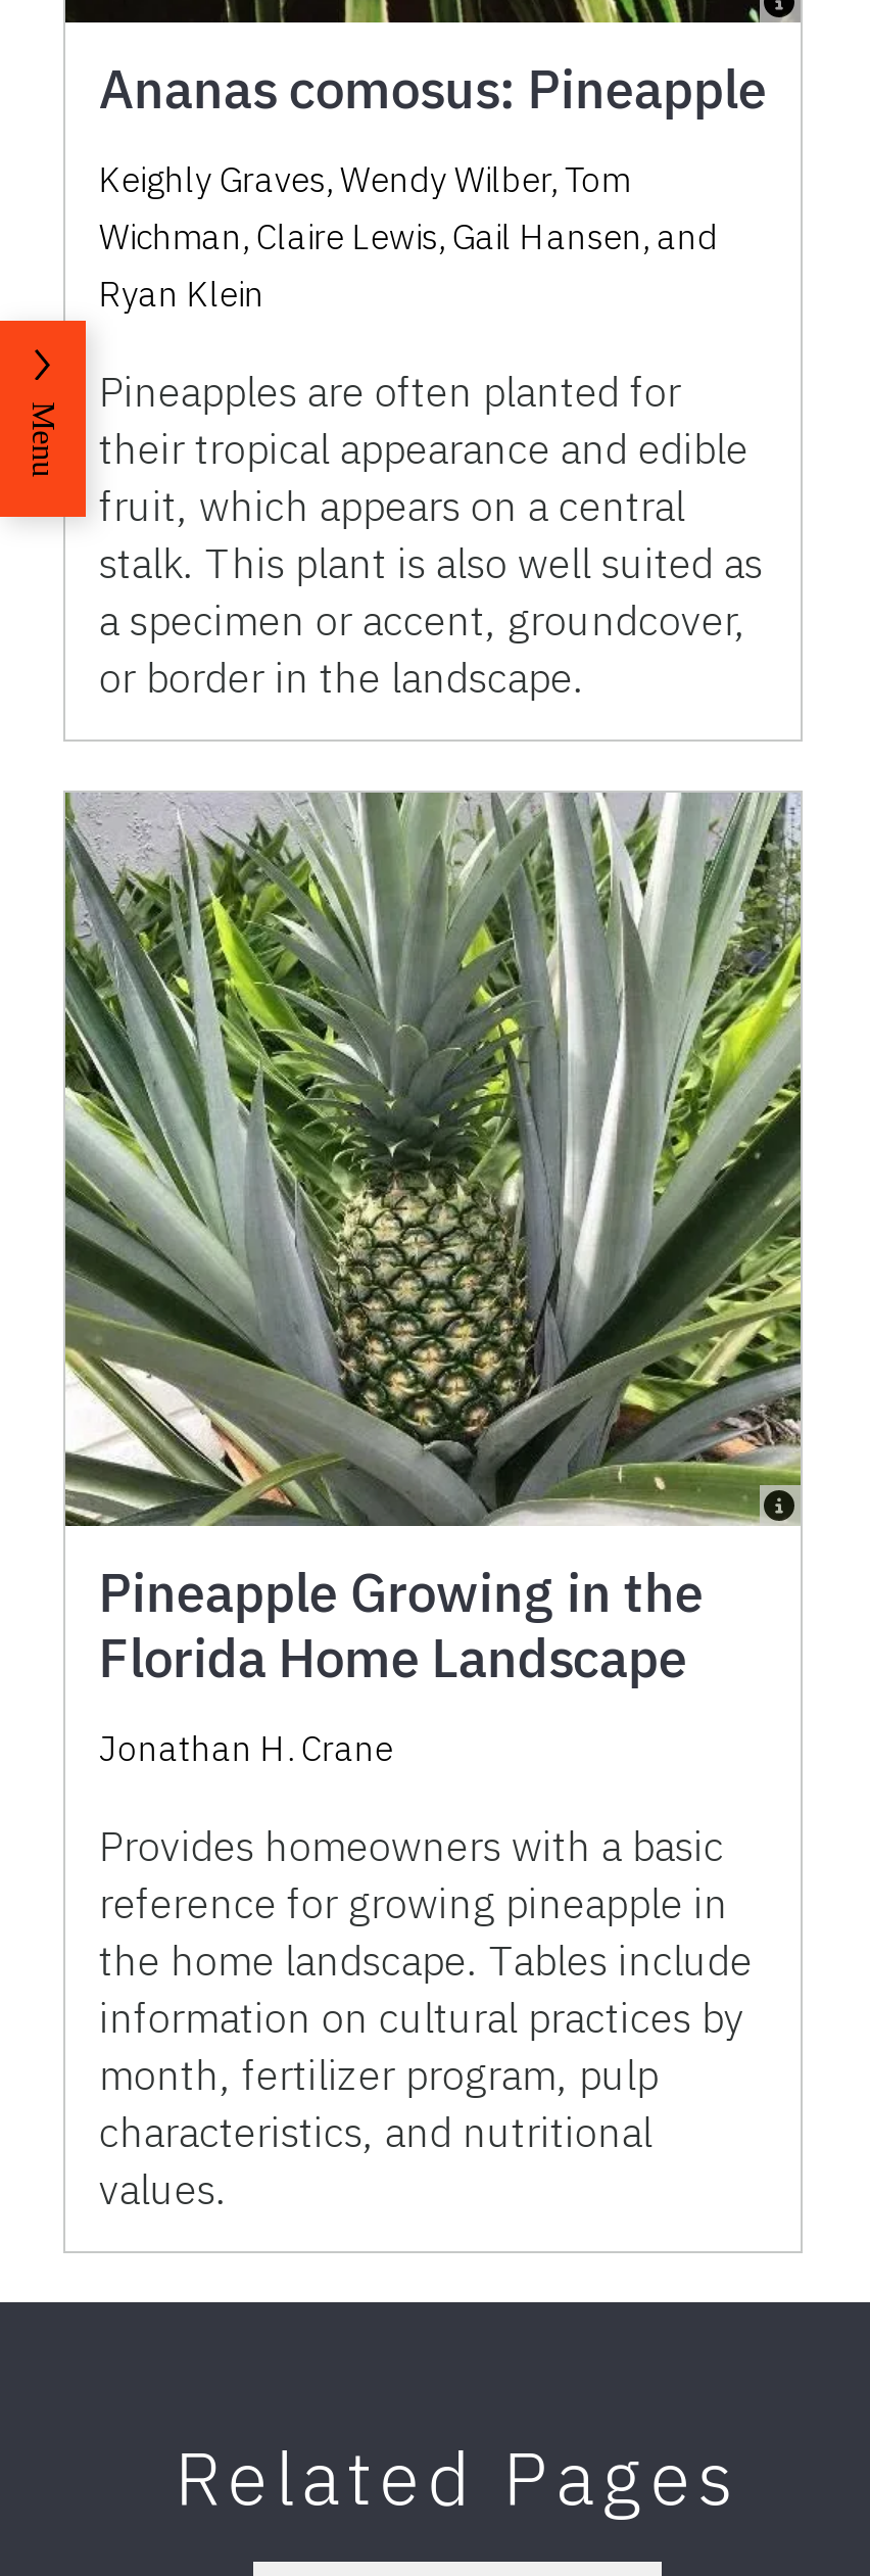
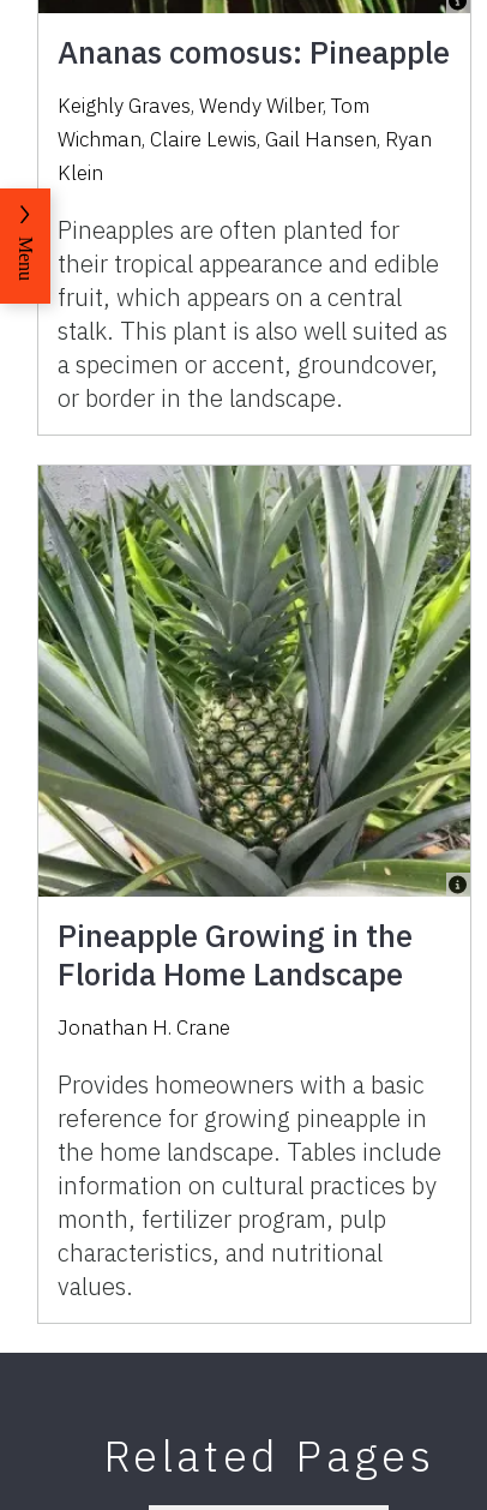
- Wichman, Claire Lewis, Gail Hansen, and
- Ryan Klein
+ Wichman, Claire Lewis, Gail Hansen, Ryan
+ Klein
